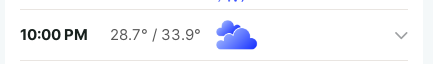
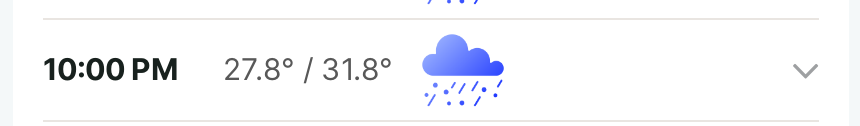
- [image]
- 10:00 PM 28.7° / 33.9°
+ [image]
+ 10:00 PM 27.8° / 31.8°
